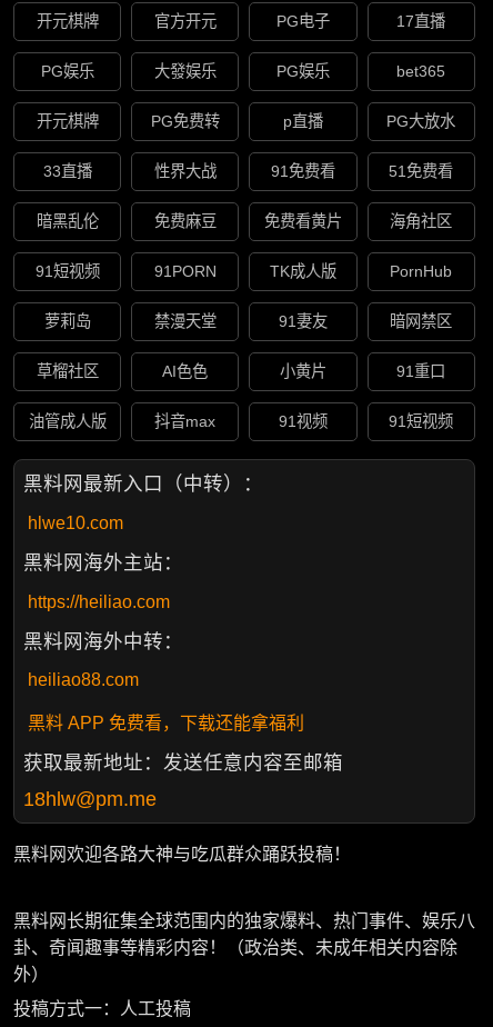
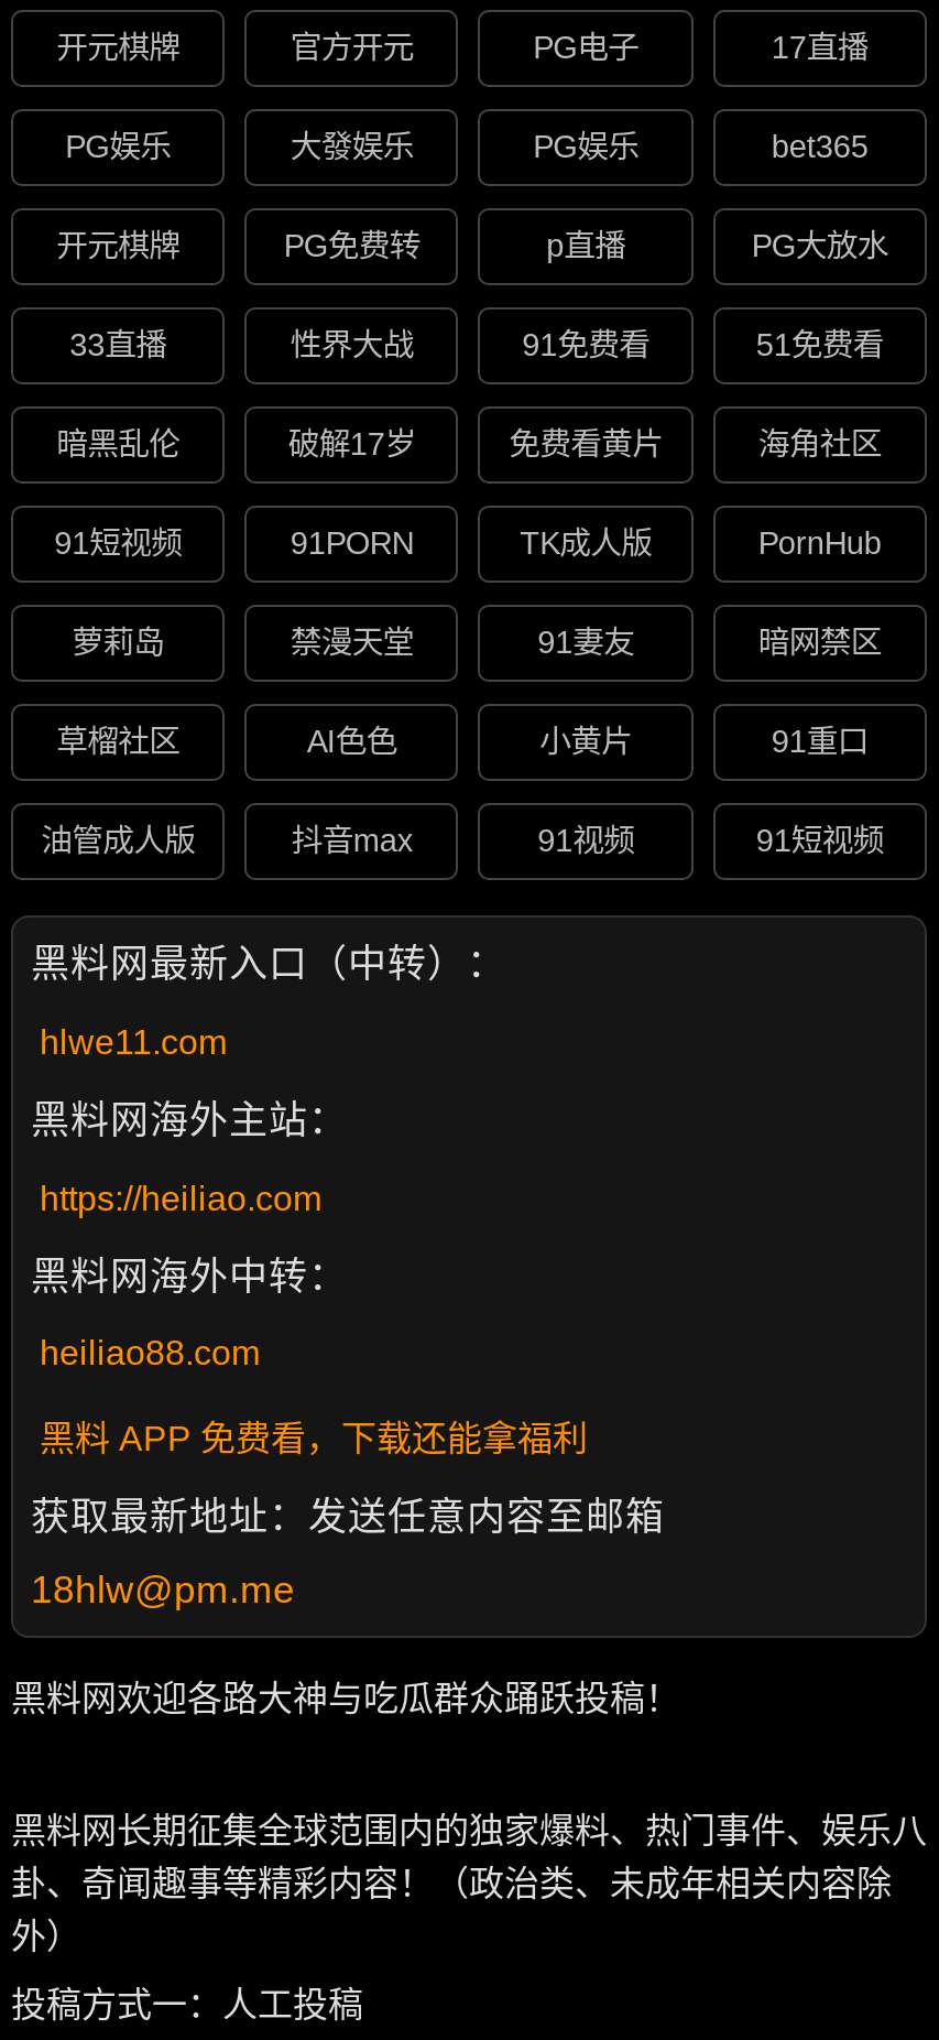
- 免费麻豆
+ 破解17岁

- hlwe10.com
+ hlwe11.com
